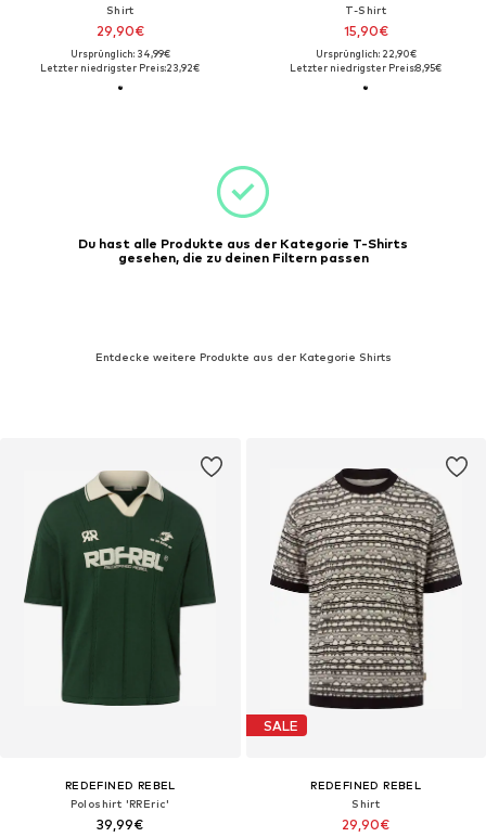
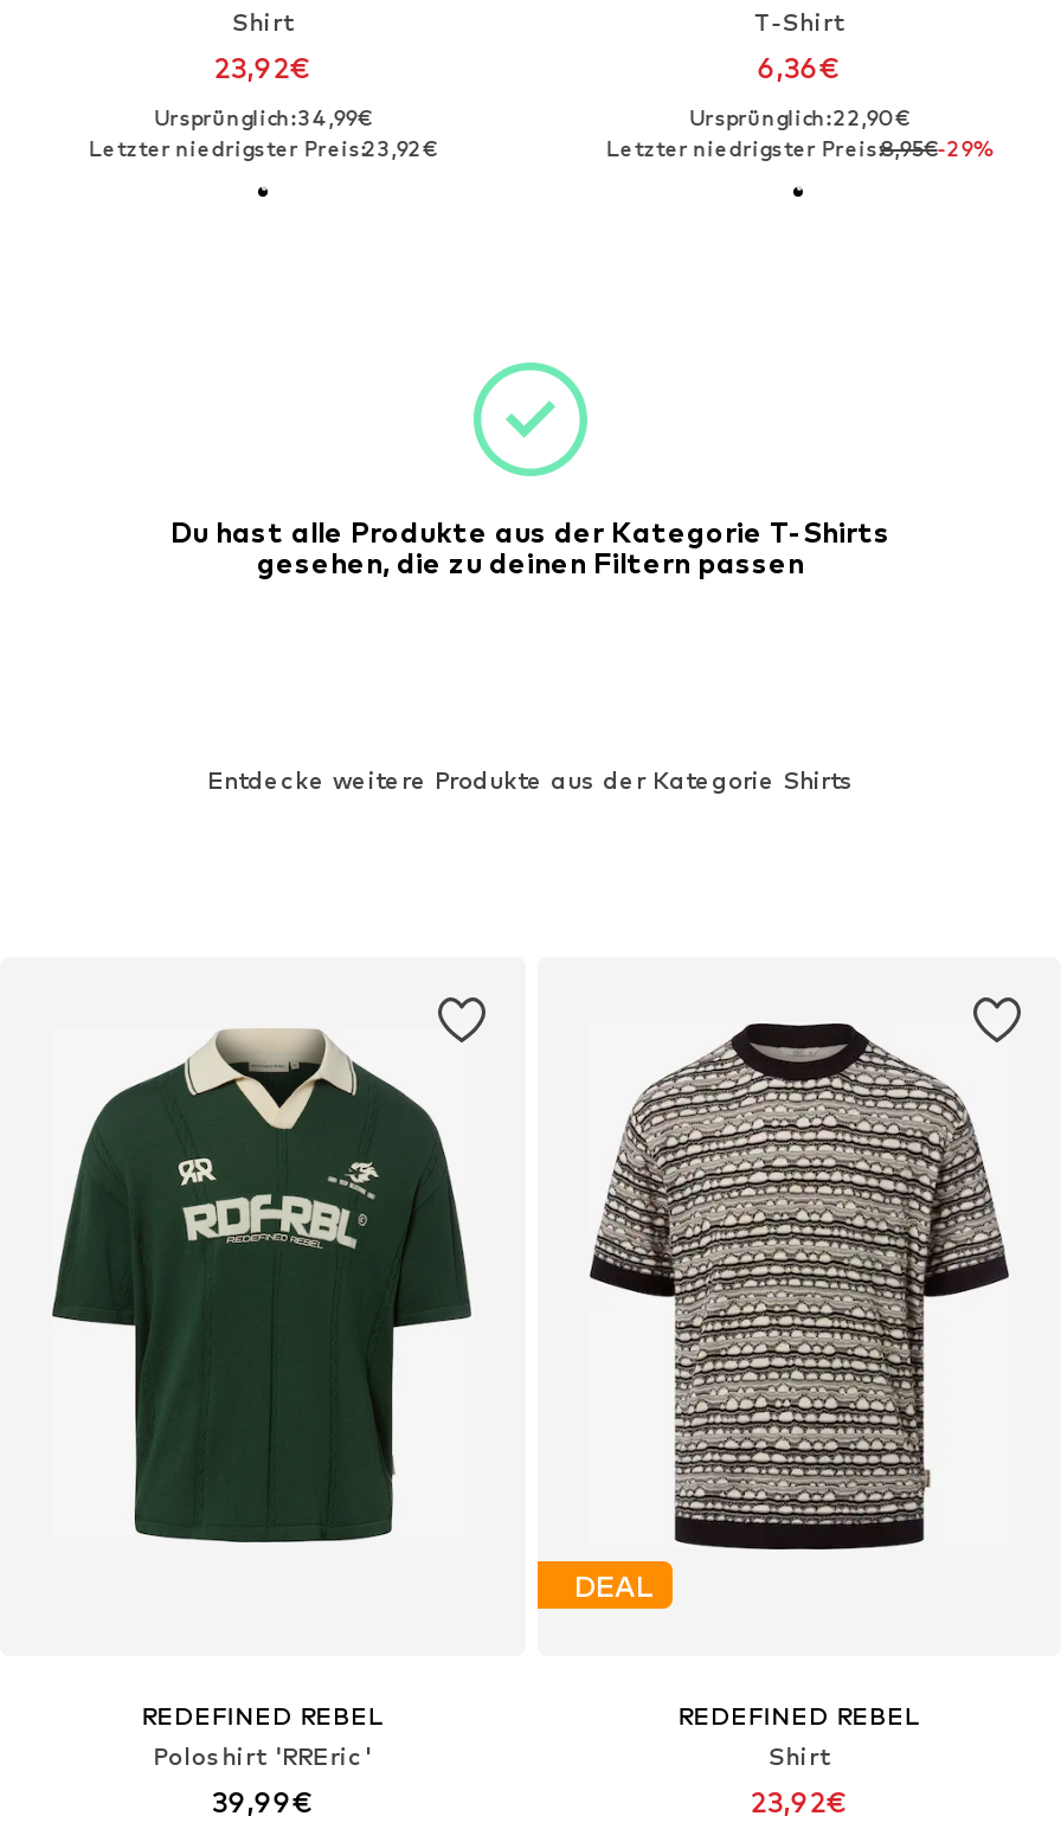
- 29,90€
+ 23,92€

- 15,90€
+ 6,36€

- Letzter niedrigster Preis:8,95€
+ Letzter niedrigster Preis:8,95€-29%

- SALE
+ DEAL

- 29,90€
+ 23,92€
